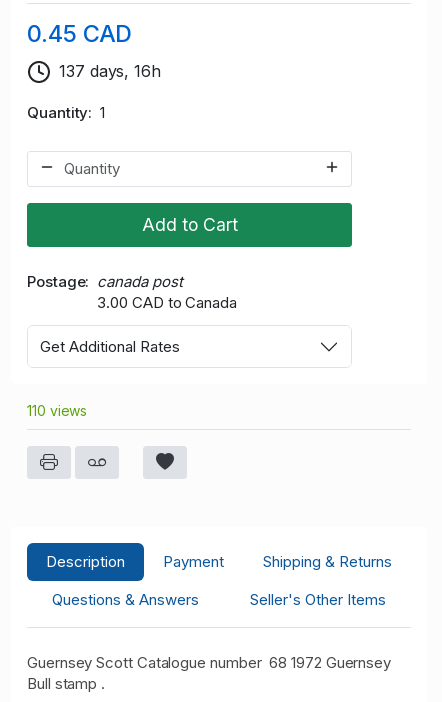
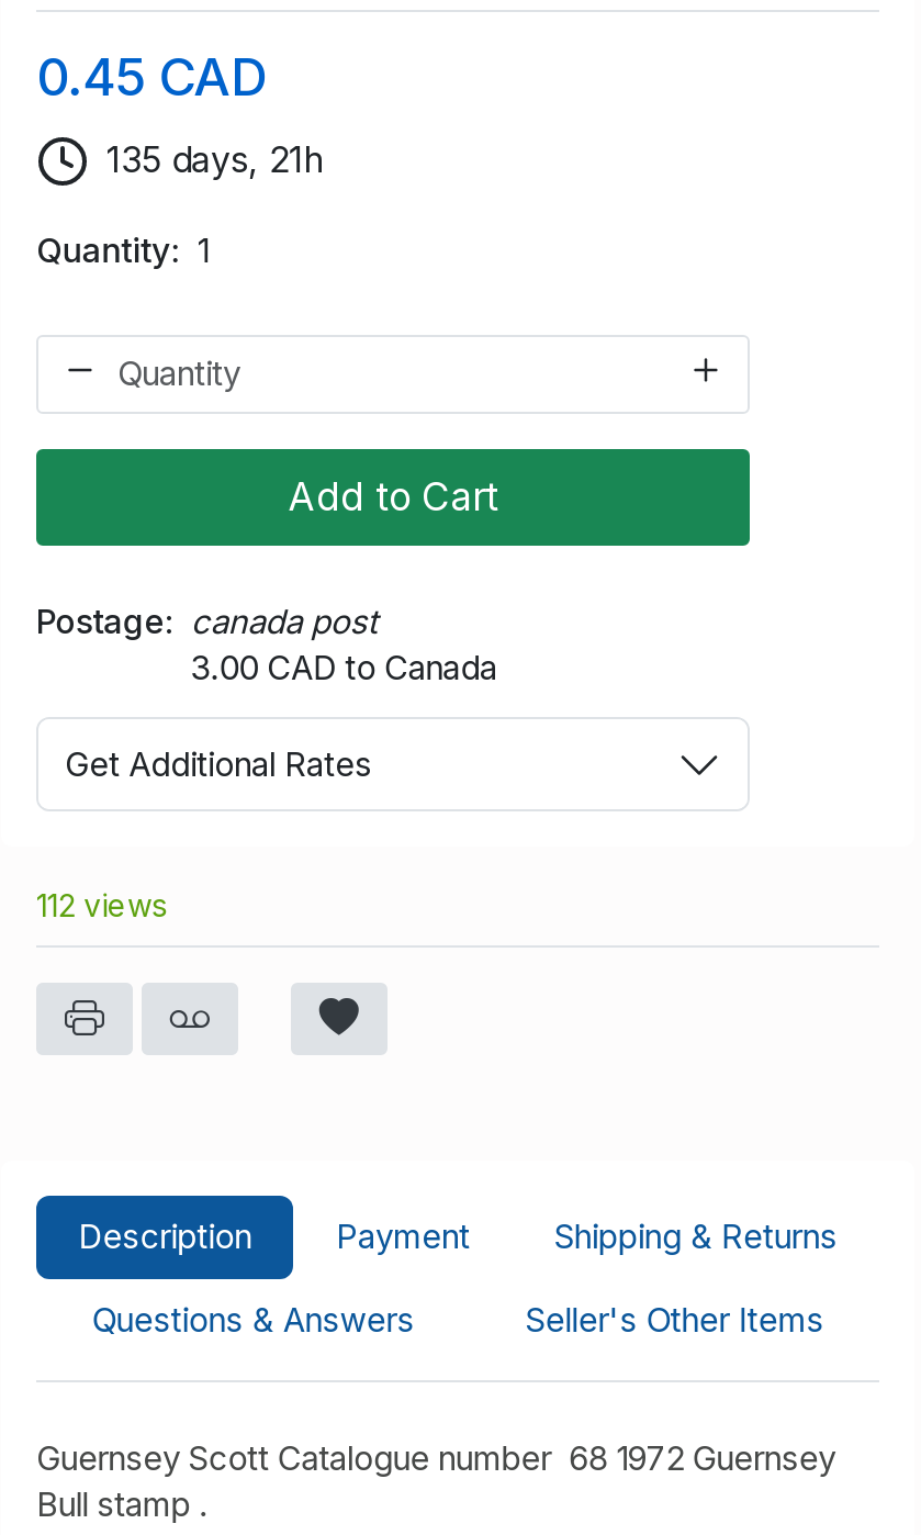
- 137 days, 16h
+ 135 days, 21h

- 110 views
+ 112 views
